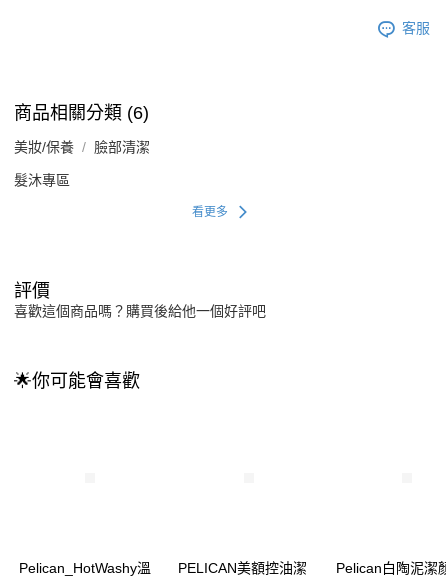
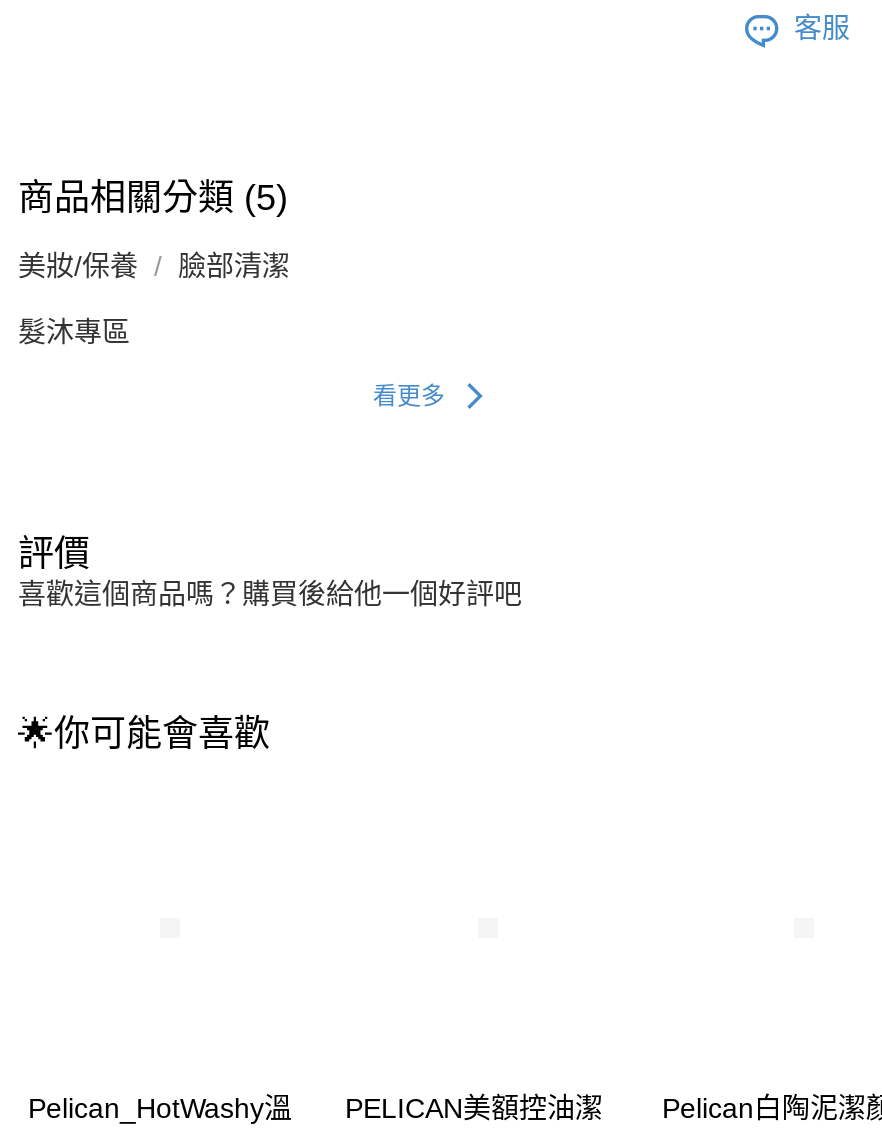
- 商品相關分類 (6)
+ 商品相關分類 (5)
